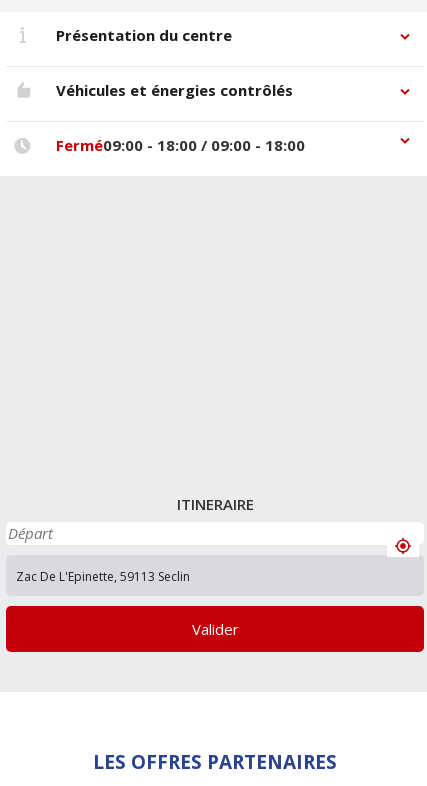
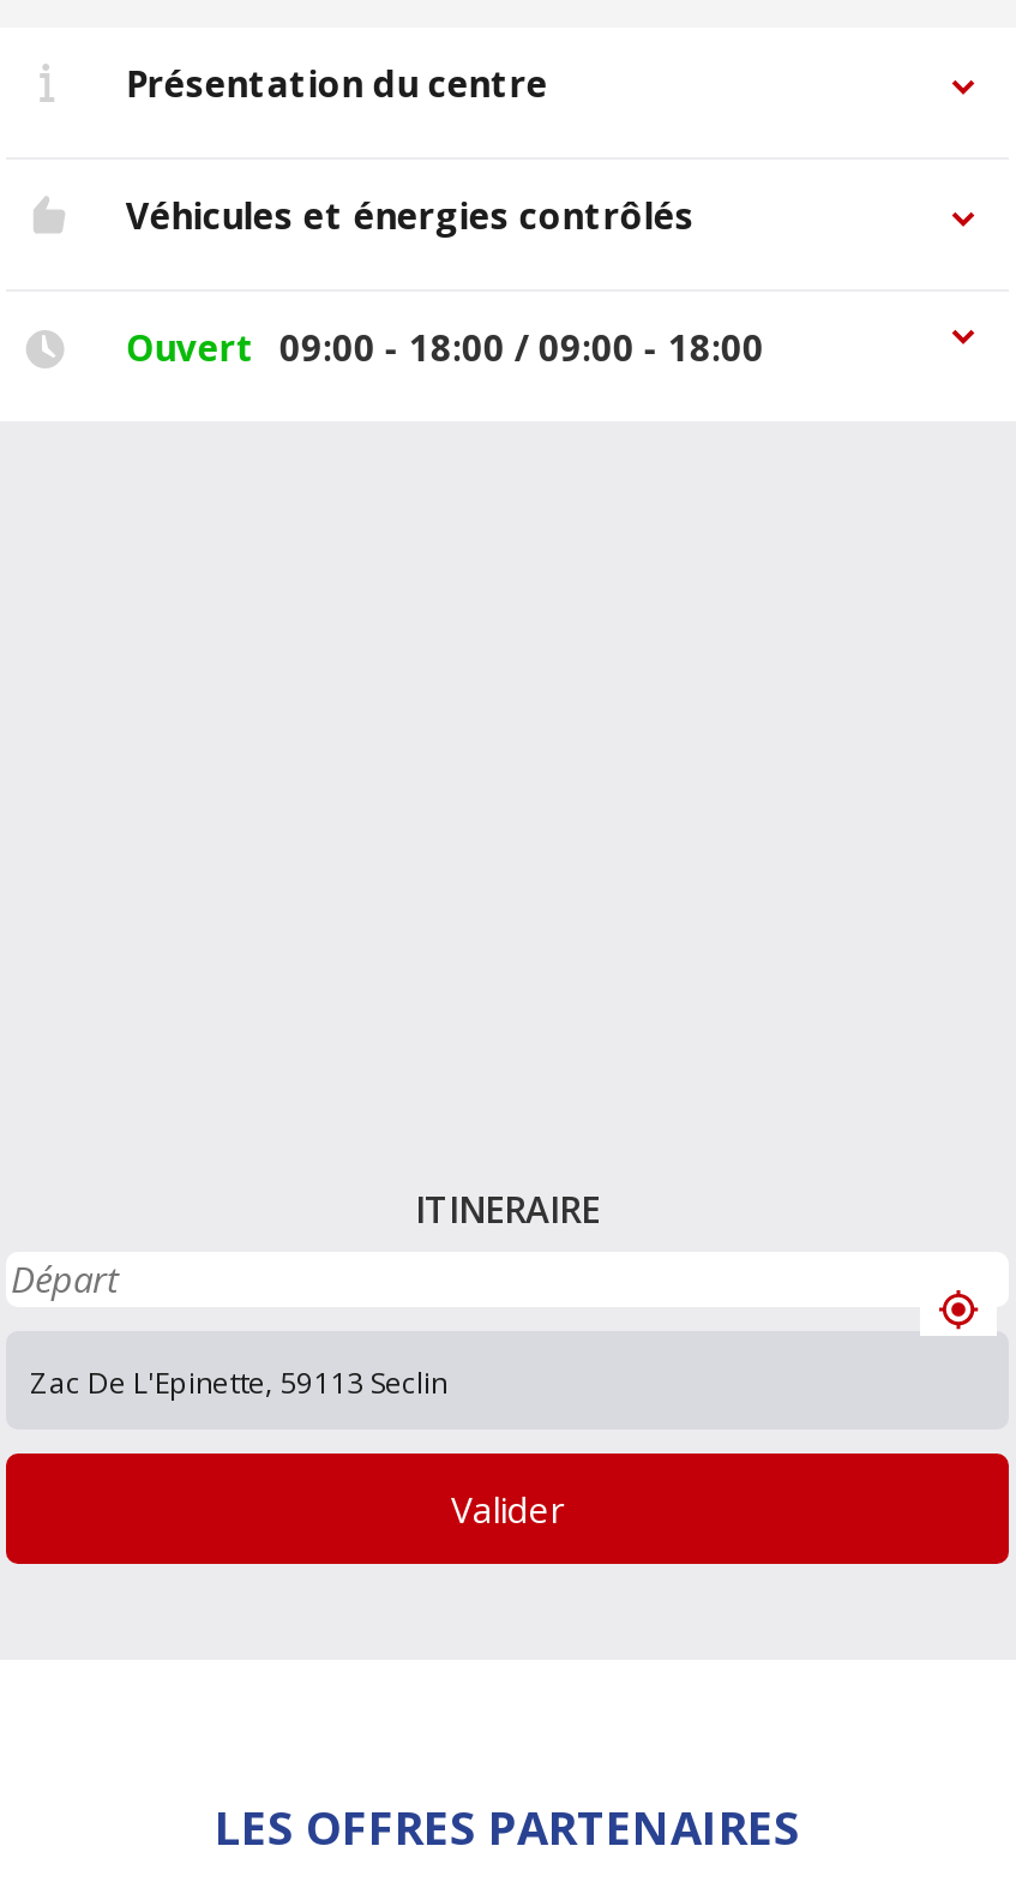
- Fermé09:00 - 18:00 / 09:00 - 18:00
+ Ouvert 09:00 - 18:00 / 09:00 - 18:00
